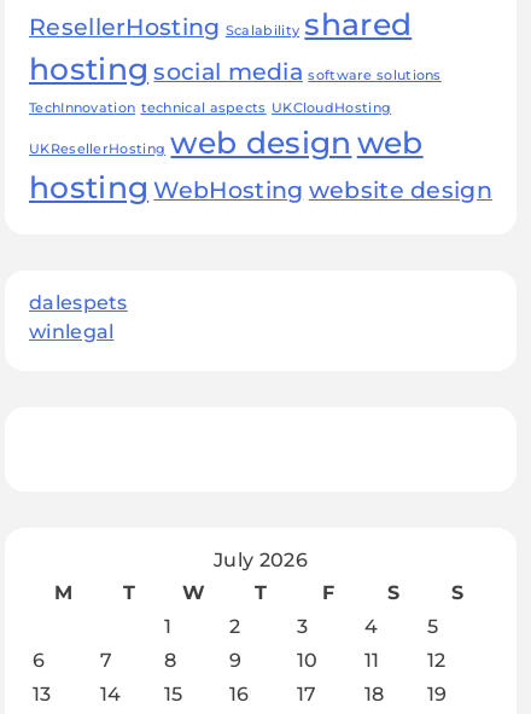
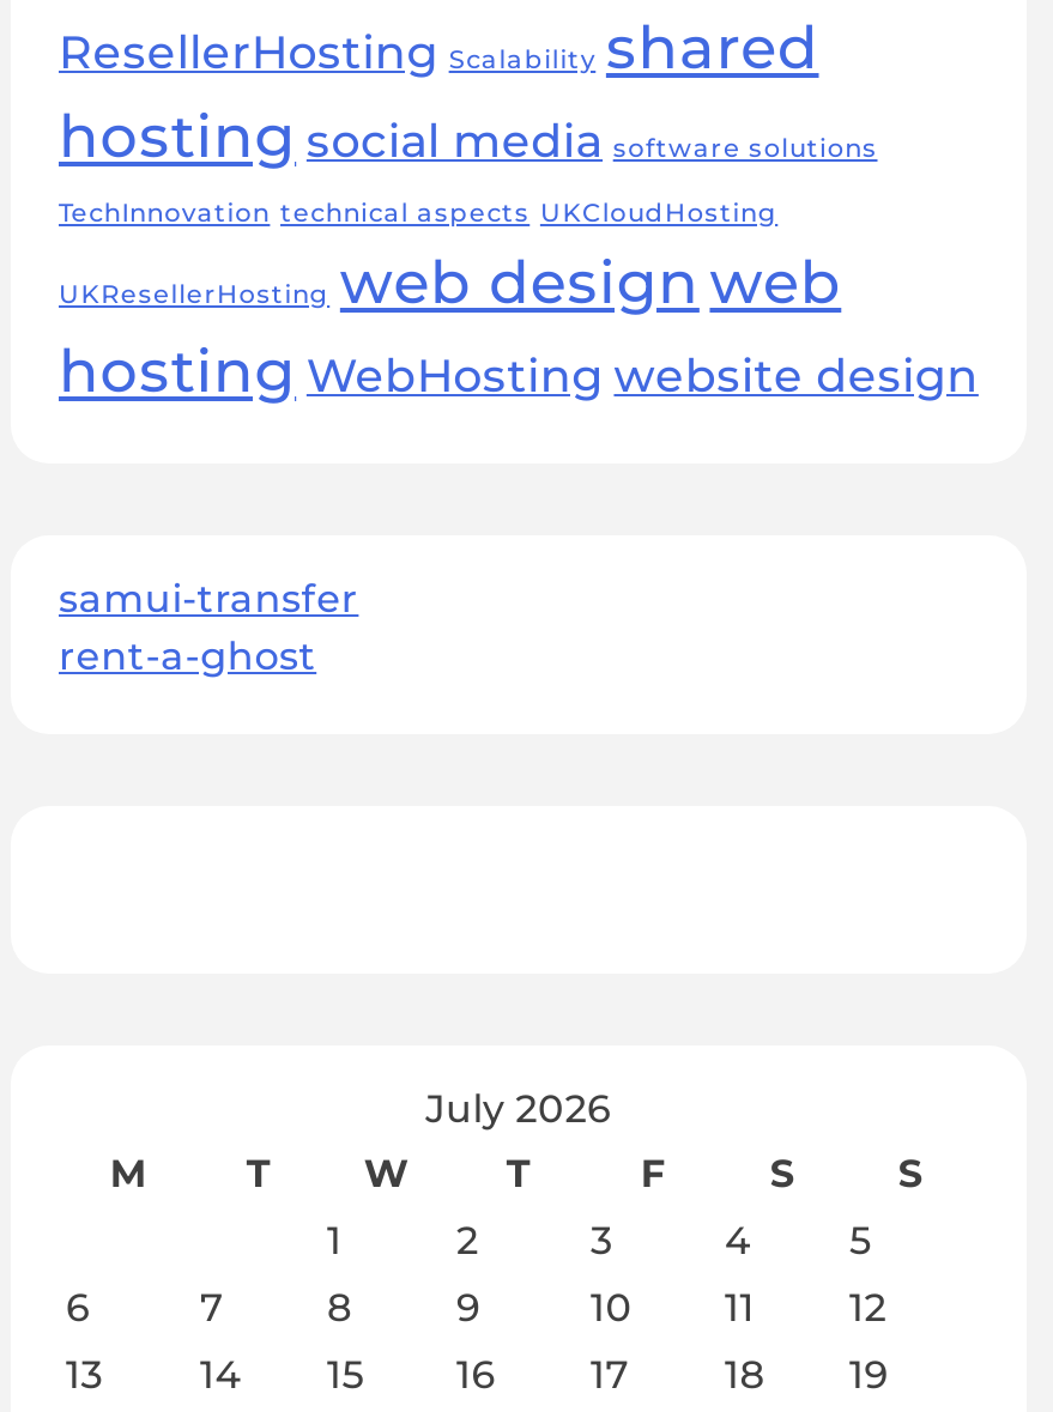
- dalespets
- winlegal
+ samui-transfer
+ rent-a-ghost
